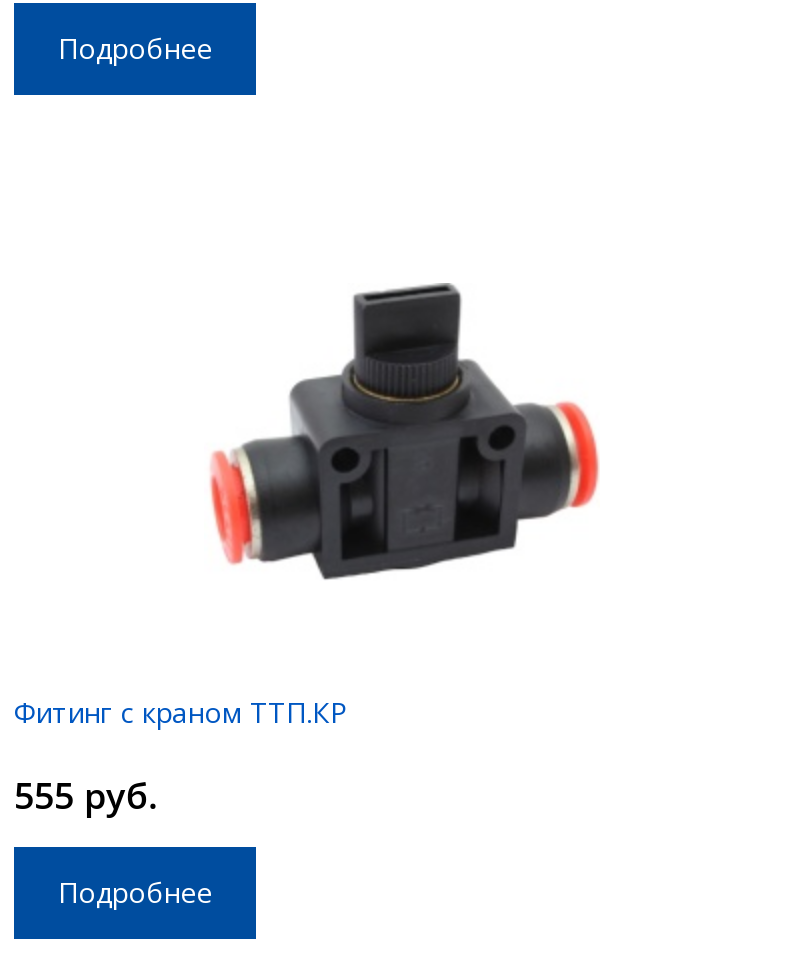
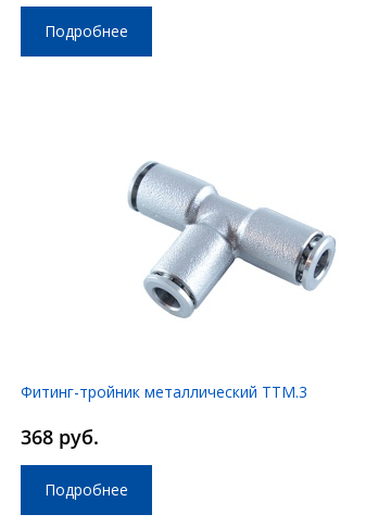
- [image]
+ [image]

- Фитинг с краном ТТП.КР
+ Фитинг-тройник металлический ТТМ.3

- 555 руб.
+ 368 руб.
